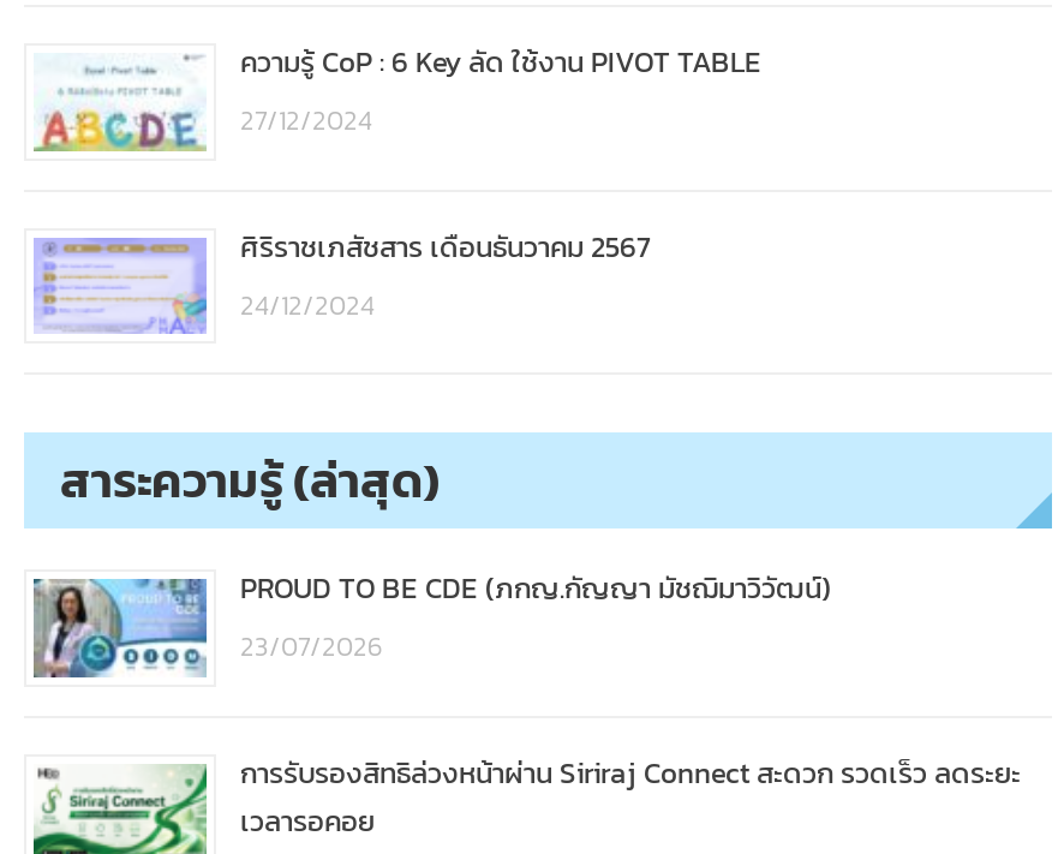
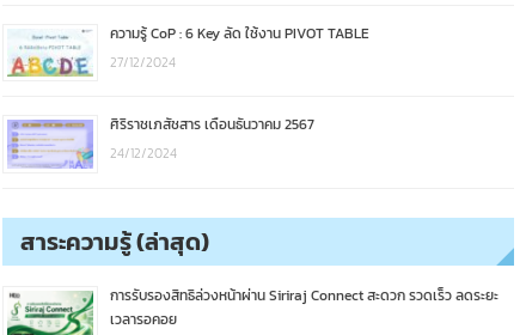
- [image]
- PROUD TO BE CDE (ภกญ.กัญญา มัชฌิมาวิวัฒน์)
- 23/07/2026
